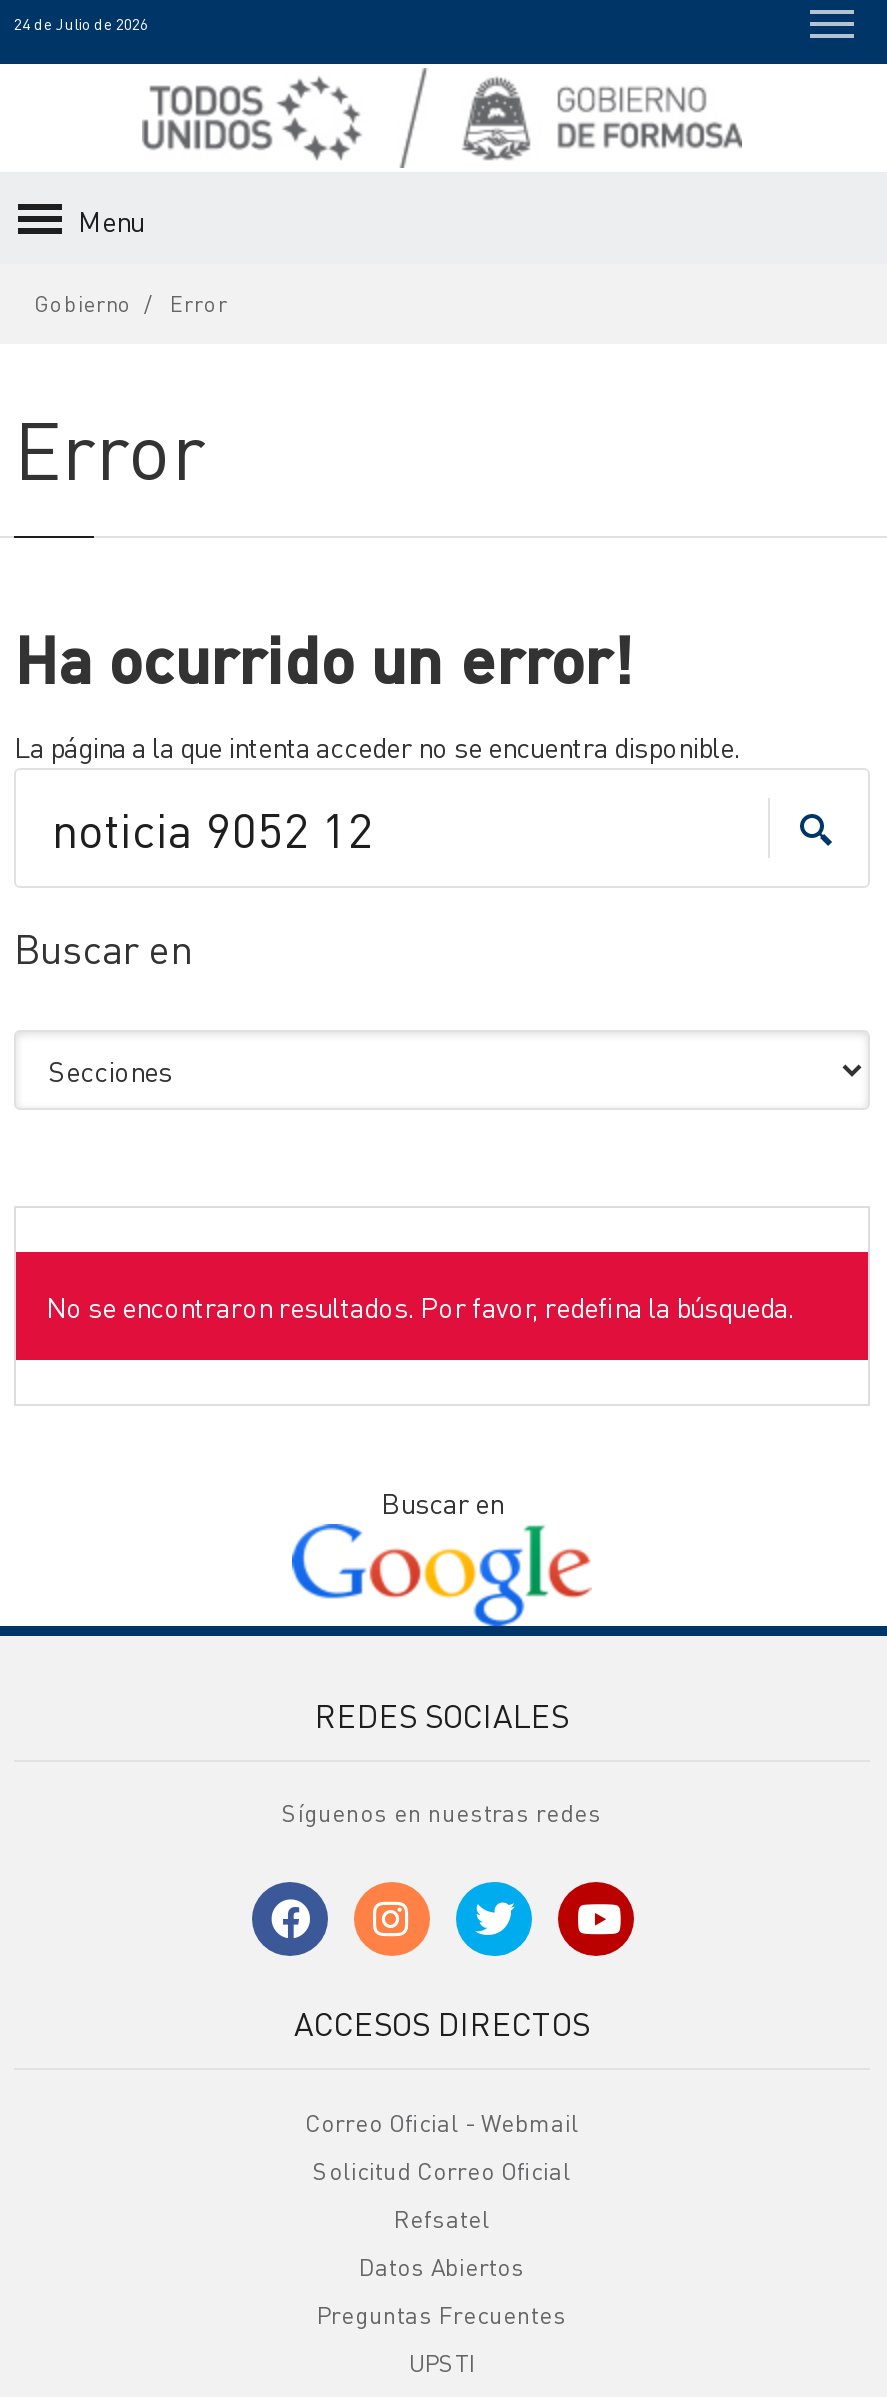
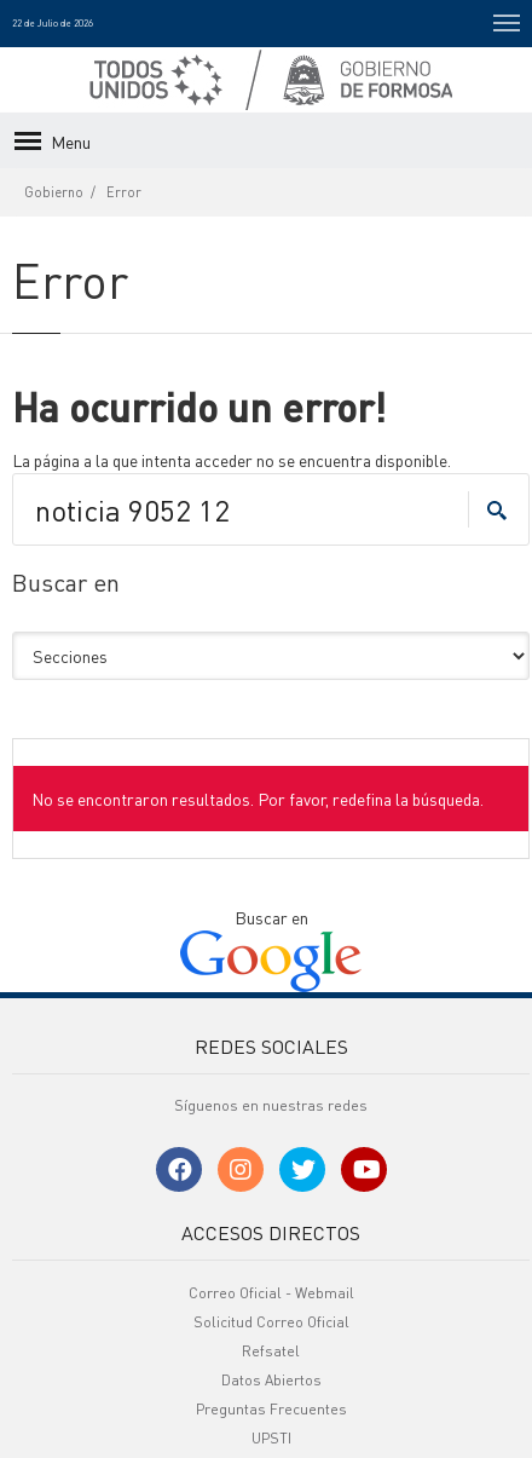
- 24 de Julio de 2026
+ 22 de Julio de 2026
